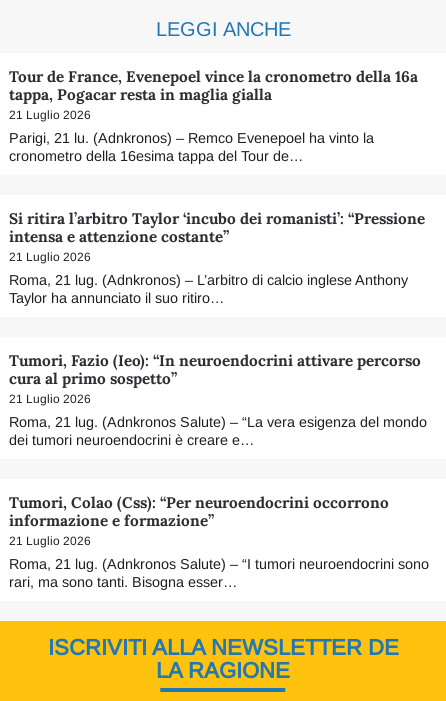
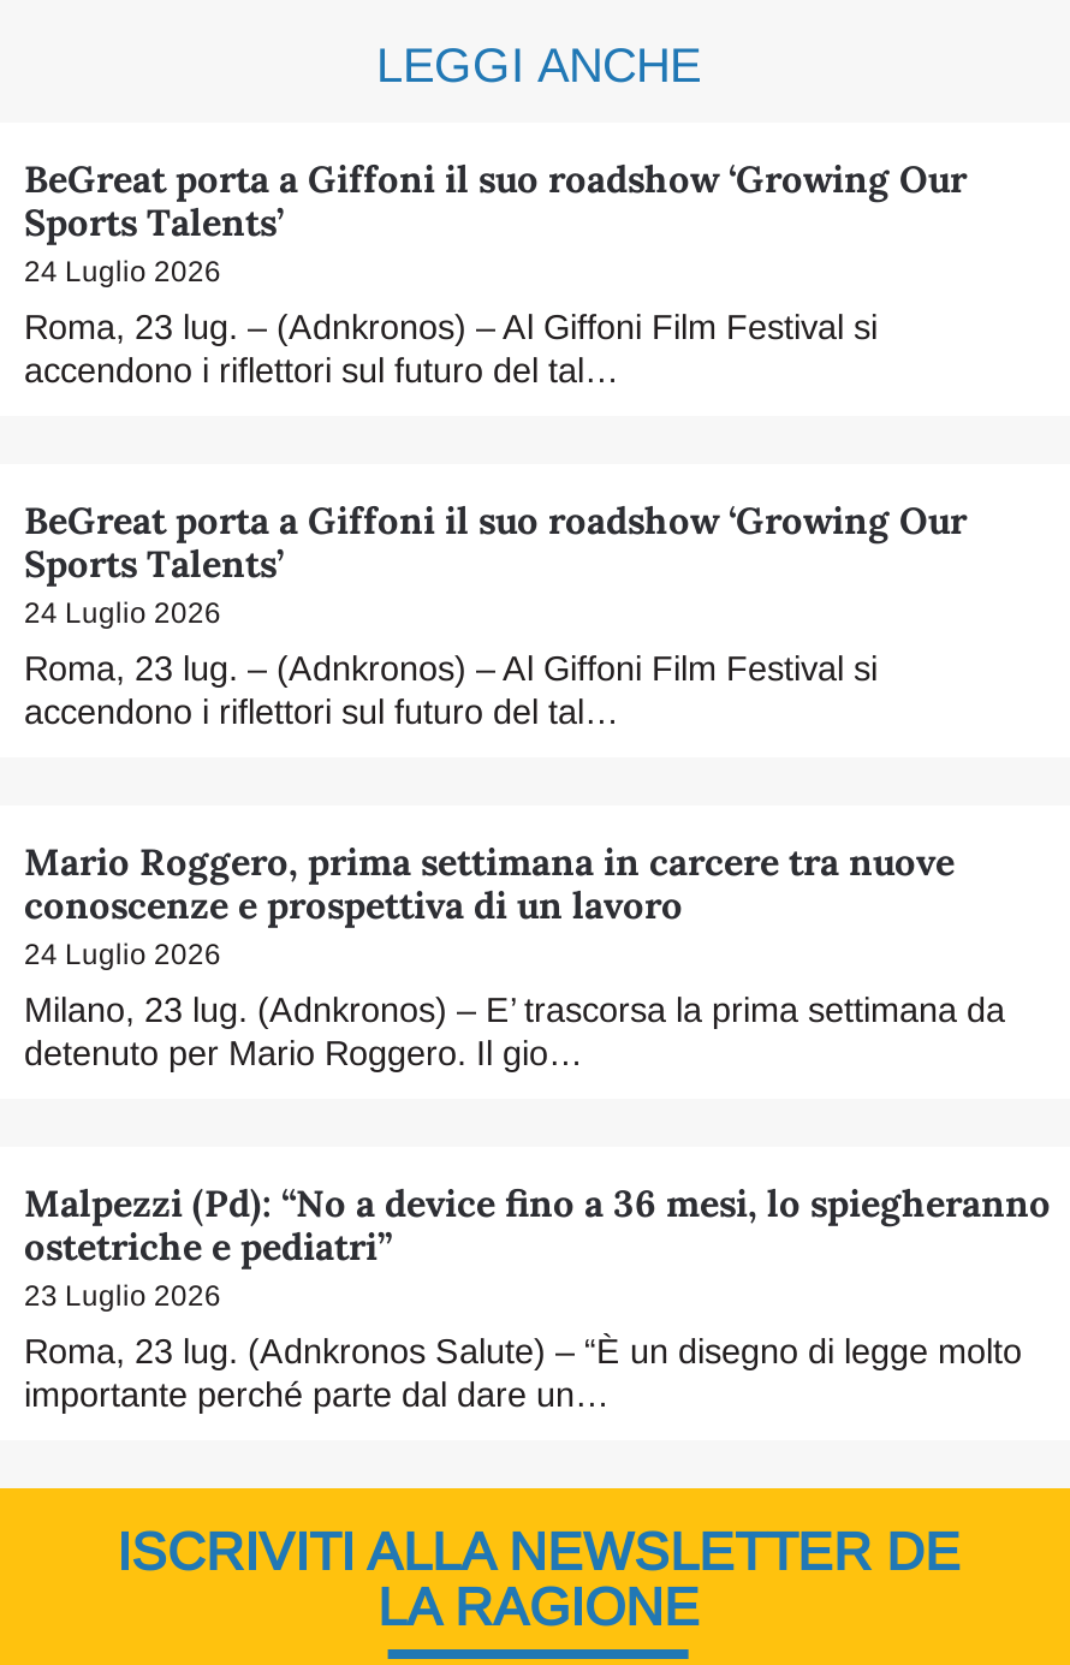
- Tour de France, Evenepoel vince la cronometro della 16a
- tappa, Pogacar resta in maglia gialla
- 21 Luglio 2026
+ BeGreat porta a Giffoni il suo roadshow ‘Growing Our
+ Sports Talents’
+ 24 Luglio 2026

- Parigi, 21 lu. (Adnkronos) – Remco Evenepoel ha vinto la
- cronometro della 16esima tappa del Tour de…
+ Roma, 23 lug. – (Adnkronos) – Al Giffoni Film Festival si
+ accendono i riflettori sul futuro del tal…

- Si ritira l’arbitro Taylor ‘incubo dei romanisti’: “Pressione
- intensa e attenzione costante”
- 21 Luglio 2026
+ BeGreat porta a Giffoni il suo roadshow ‘Growing Our
+ Sports Talents’
+ 24 Luglio 2026

- Roma, 21 lug. (Adnkronos) – L’arbitro di calcio inglese Anthony
- Taylor ha annunciato il suo ritiro…
+ Roma, 23 lug. – (Adnkronos) – Al Giffoni Film Festival si
+ accendono i riflettori sul futuro del tal…

- Tumori, Fazio (Ieo): “In neuroendocrini attivare percorso
- cura al primo sospetto”
- 21 Luglio 2026
+ Mario Roggero, prima settimana in carcere tra nuove
+ conoscenze e prospettiva di un lavoro
+ 24 Luglio 2026

- Roma, 21 lug. (Adnkronos Salute) – “La vera esigenza del mondo
- dei tumori neuroendocrini è creare e…
+ Milano, 23 lug. (Adnkronos) – E’ trascorsa la prima settimana da
+ detenuto per Mario Roggero. Il gio…

- Tumori, Colao (Css): “Per neuroendocrini occorrono
- informazione e formazione”
- 21 Luglio 2026
+ Malpezzi (Pd): “No a device fino a 36 mesi, lo spiegheranno
+ ostetriche e pediatri”
+ 23 Luglio 2026

- Roma, 21 lug. (Adnkronos Salute) – “I tumori neuroendocrini sono
- rari, ma sono tanti. Bisogna esser…
+ Roma, 23 lug. (Adnkronos Salute) – “È un disegno di legge molto
+ importante perché parte dal dare un…
